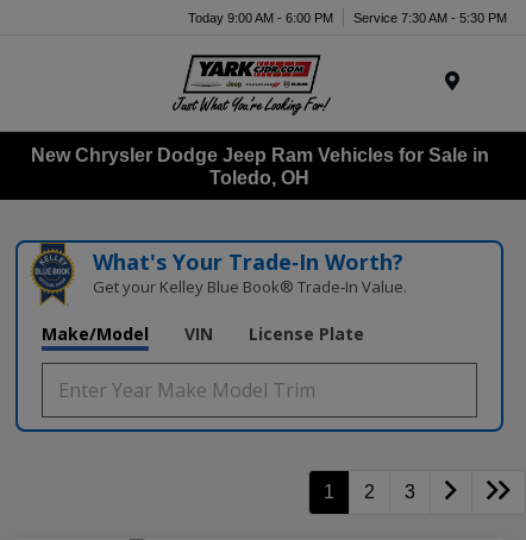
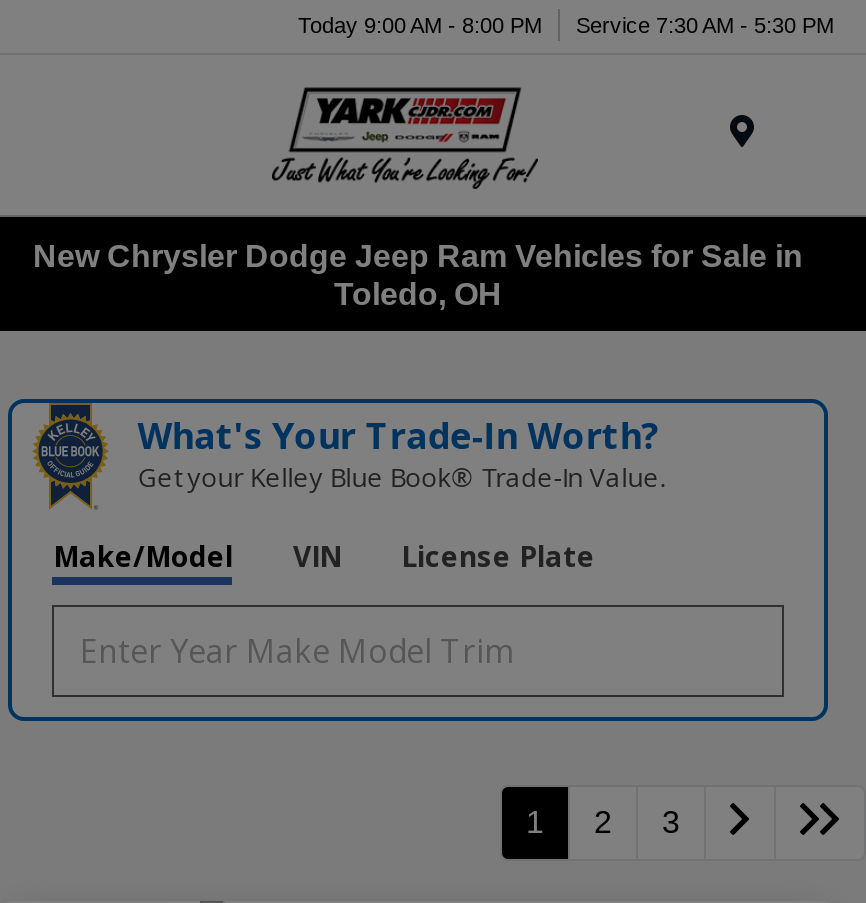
- Today 9:00 AM - 6:00 PM Service 7:30 AM - 5:30 PM
+ Today 9:00 AM - 8:00 PM Service 7:30 AM - 5:30 PM
